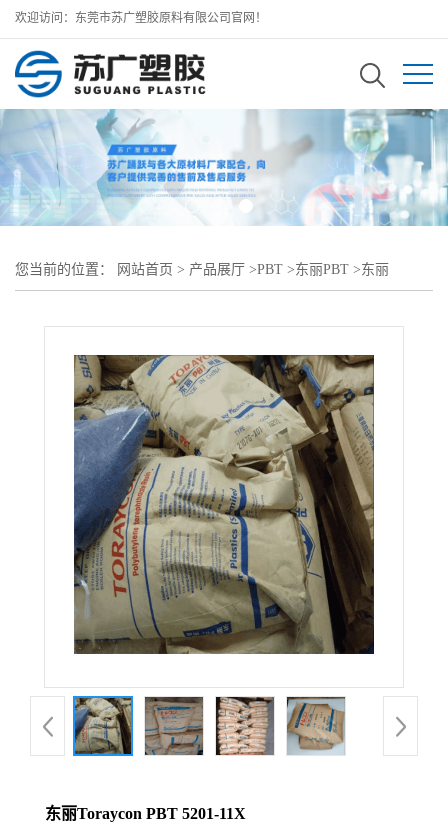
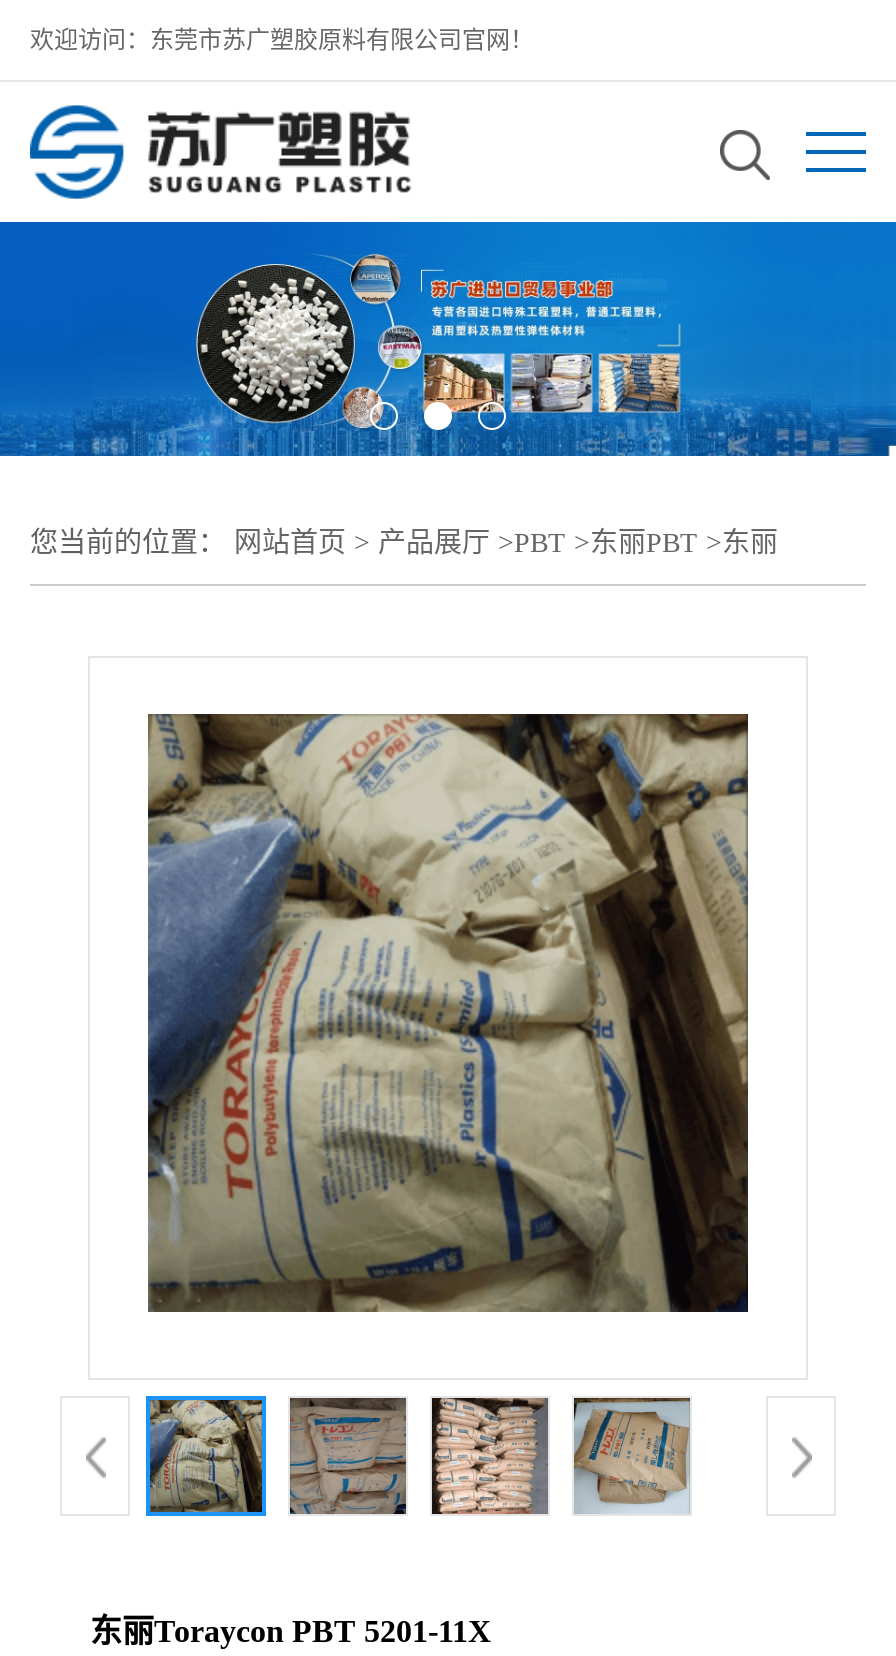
- [image]
+ [image]
